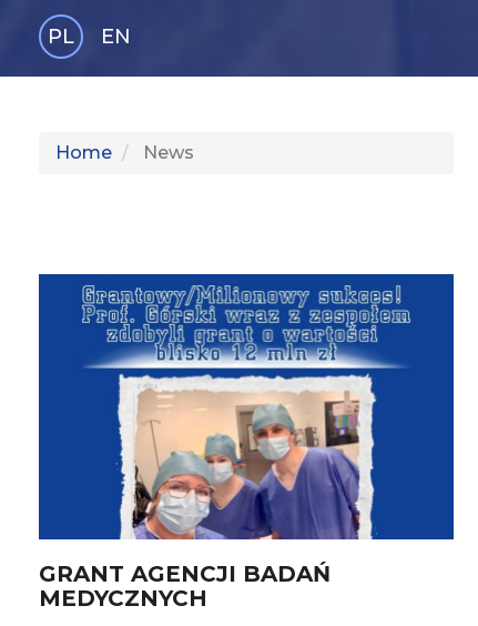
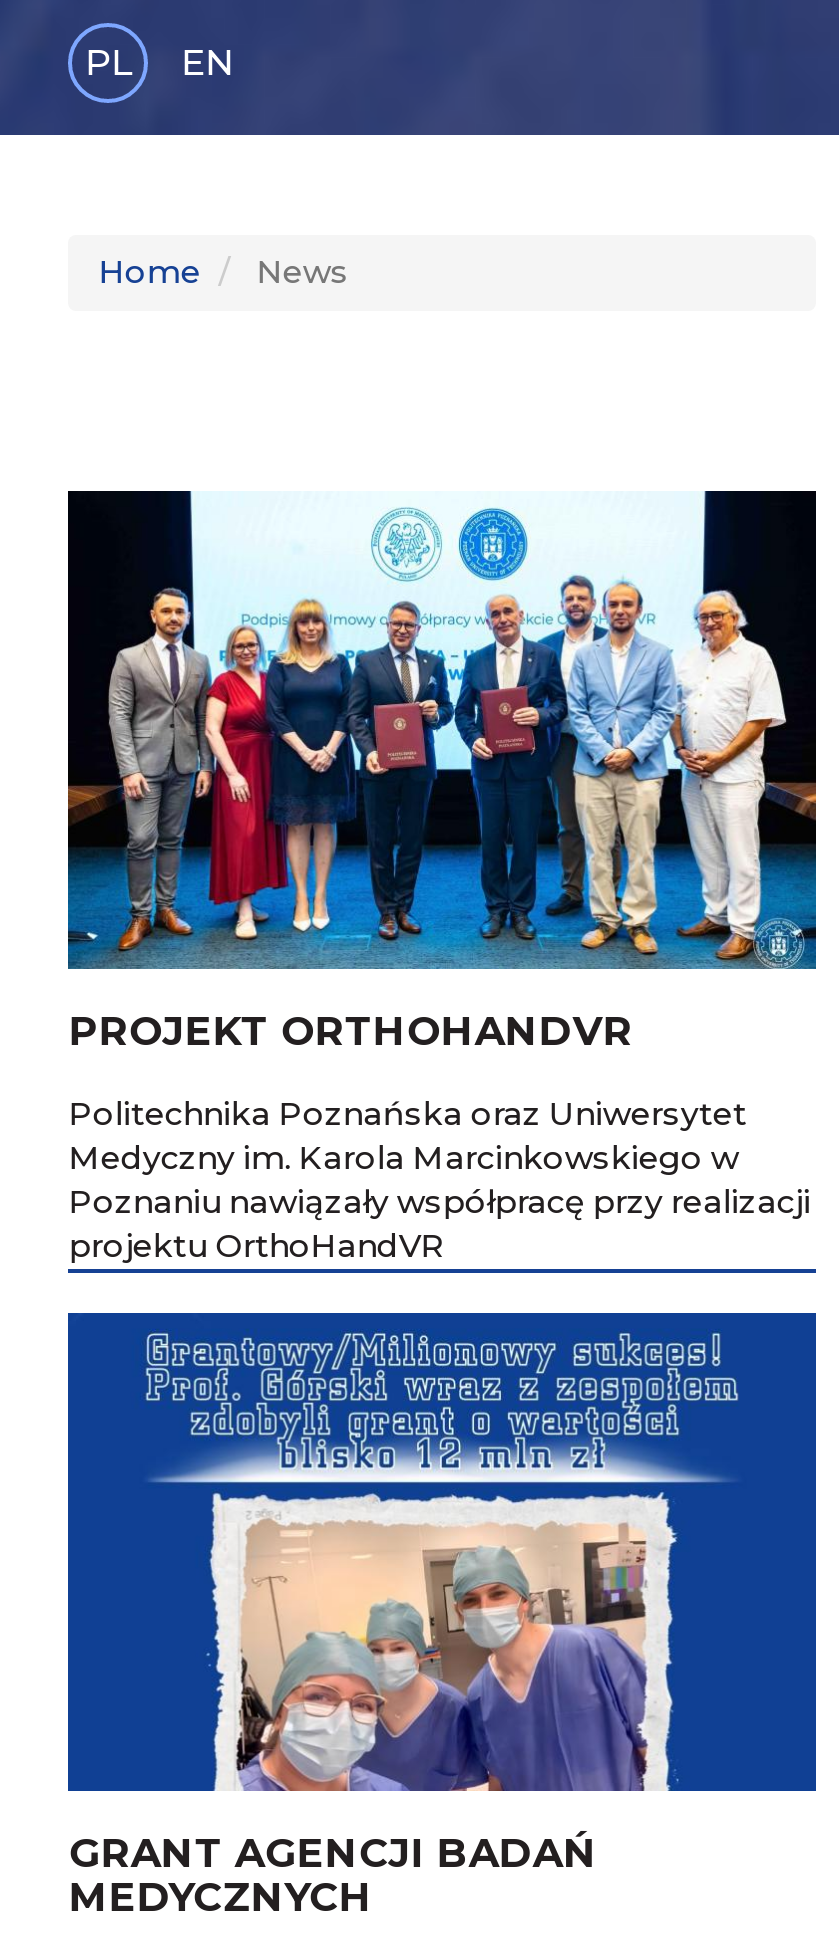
+ [image]
+ PROJEKT ORTHOHANDVR
+ Politechnika Poznańska oraz Uniwersytet
+ Medyczny im. Karola Marcinkowskiego w
+ Poznaniu nawiązały współpracę przy realizacji
+ projektu OrthoHandVR
